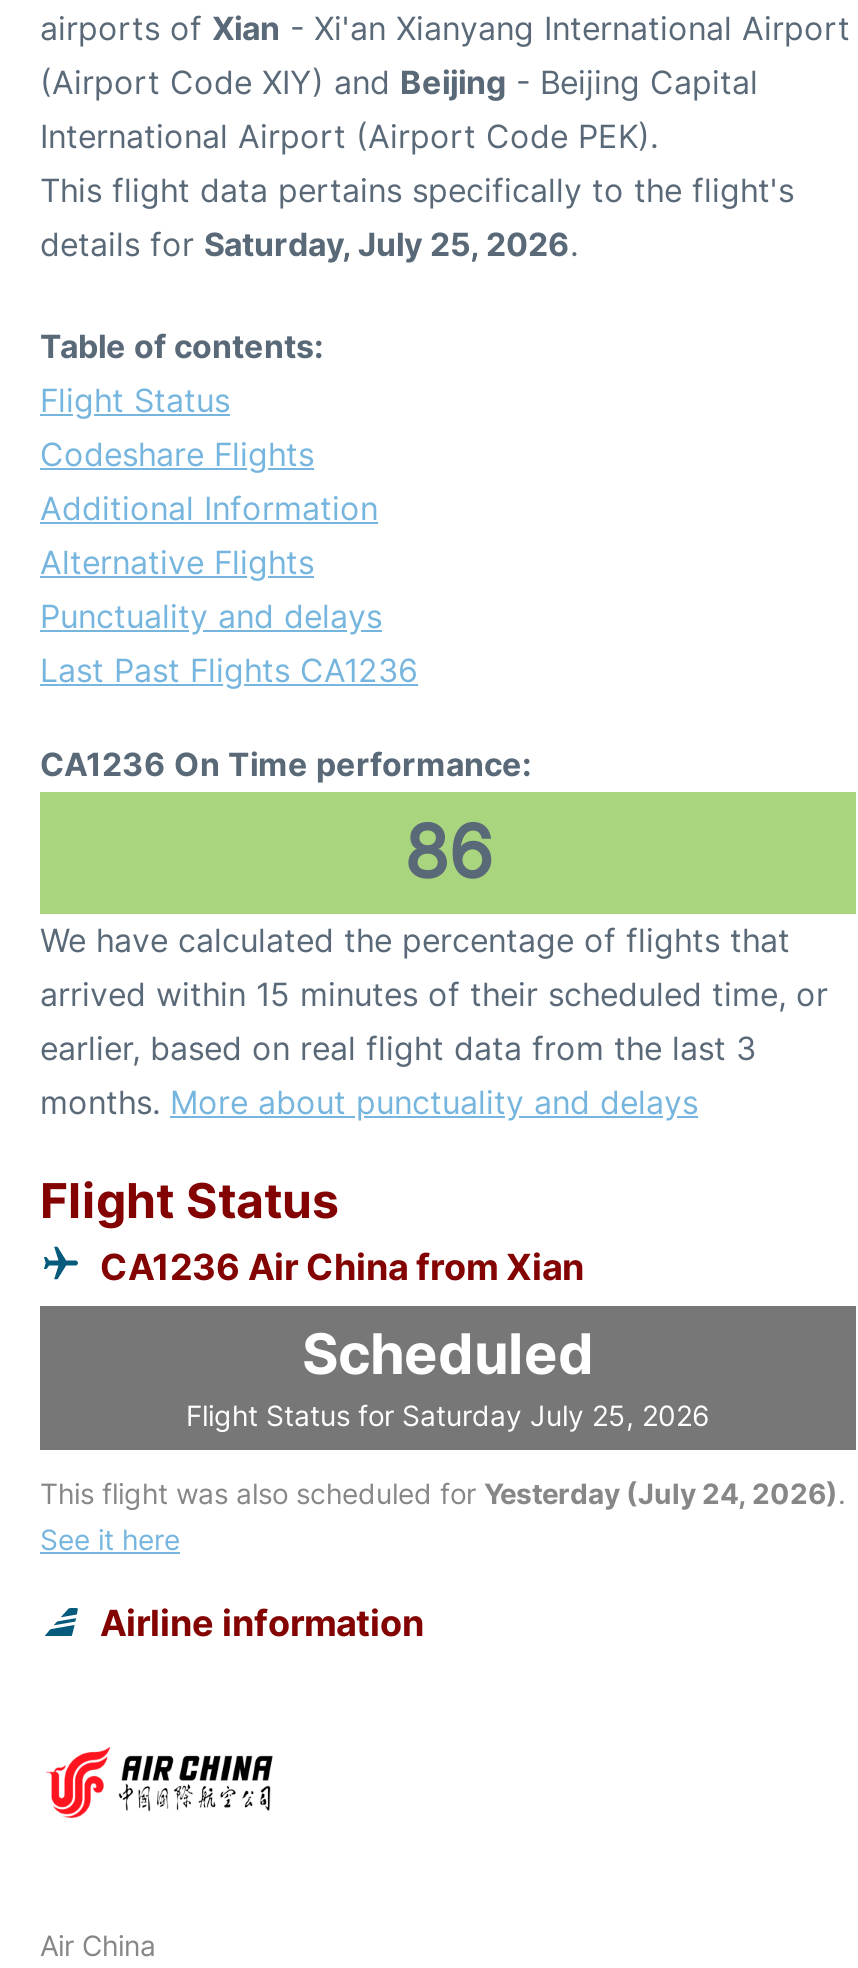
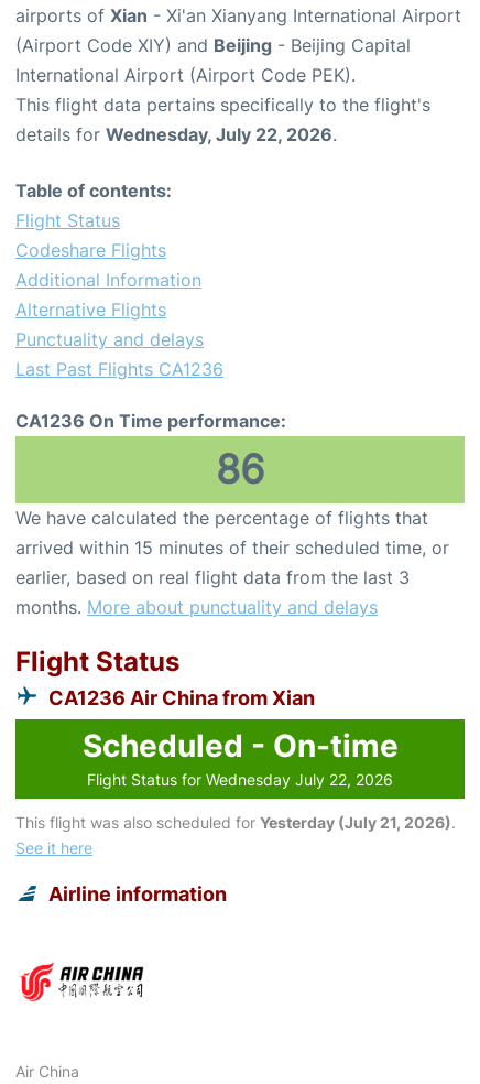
- details for Saturday, July 25, 2026.
+ details for Wednesday, July 22, 2026.

- Scheduled
- Flight Status for Saturday July 25, 2026
+ Scheduled - On-time
+ Flight Status for Wednesday July 22, 2026

- This flight was also scheduled for Yesterday (July 24, 2026).
+ This flight was also scheduled for Yesterday (July 21, 2026).
